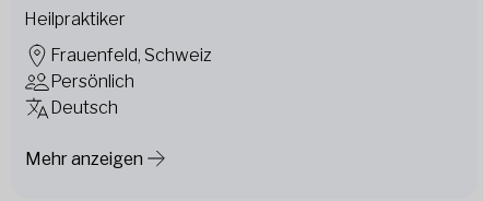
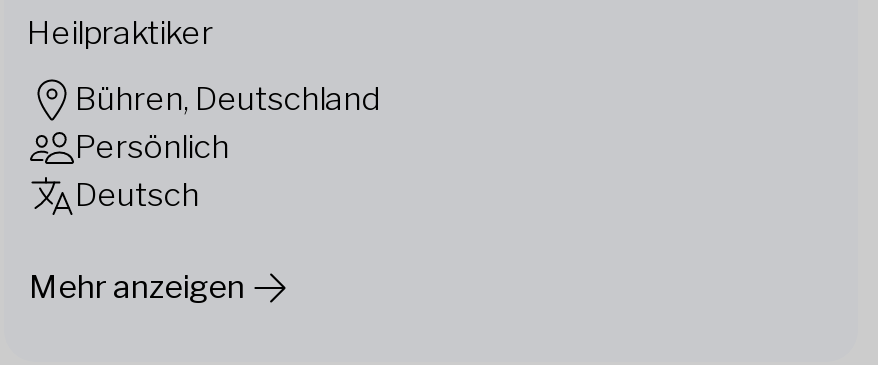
- Frauenfeld, Schweiz
+ Bühren, Deutschland
